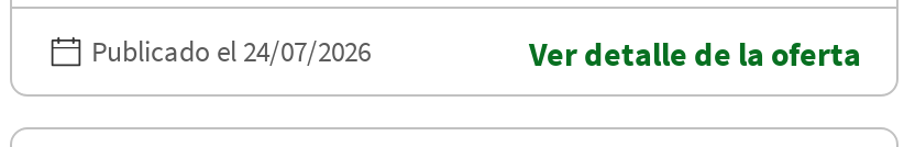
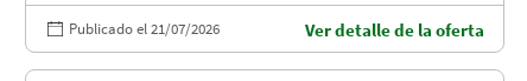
- Publicado el 24/07/2026
+ Publicado el 21/07/2026
